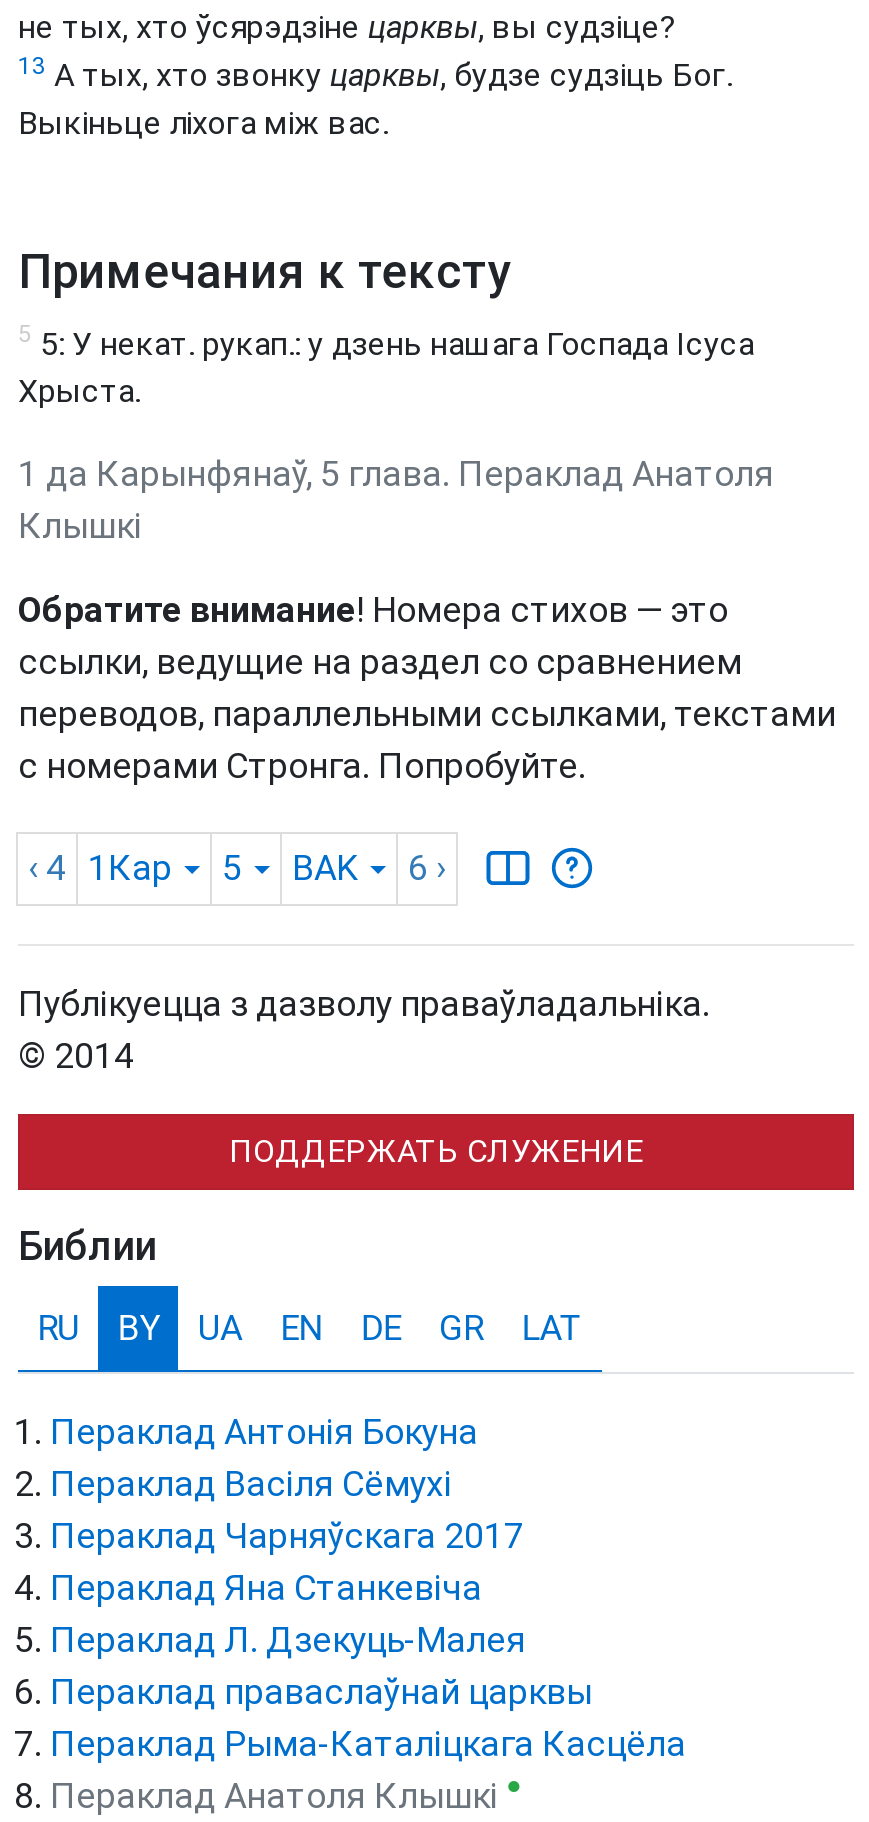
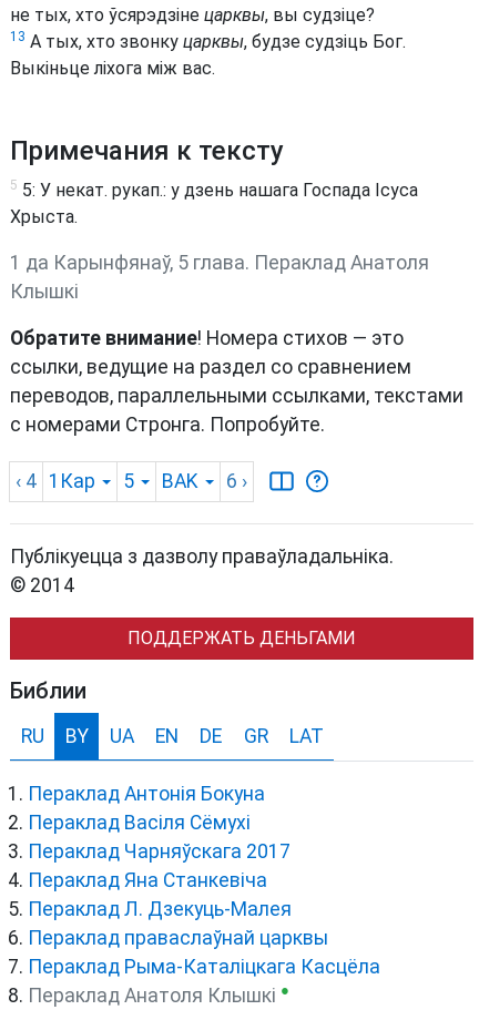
- ПОДДЕРЖАТЬ СЛУЖЕНИЕ
+ ПОДДЕРЖАТЬ ДЕНЬГАМИ
